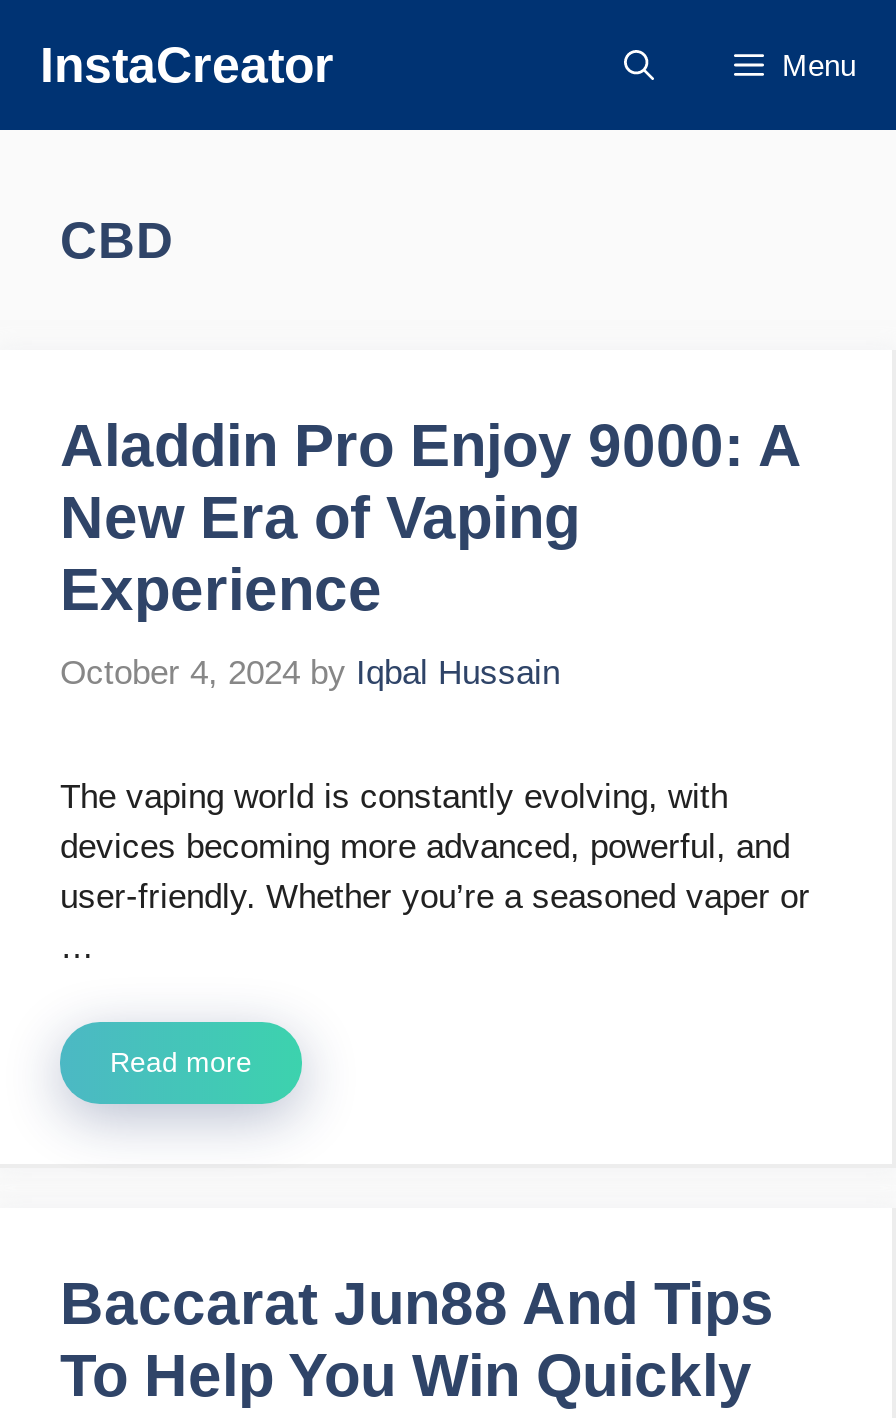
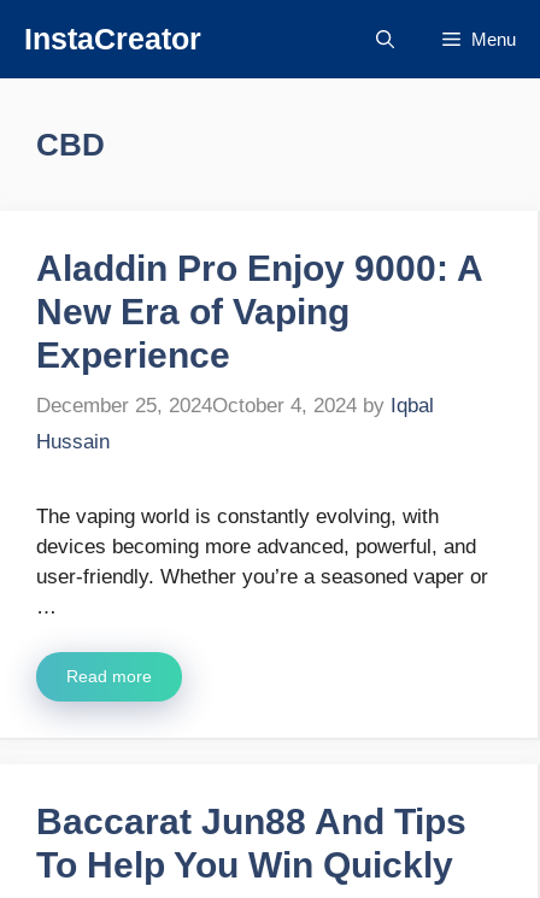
- October 4, 2024 by Iqbal Hussain
+ December 25, 2024October 4, 2024 by Iqbal
+ Hussain
